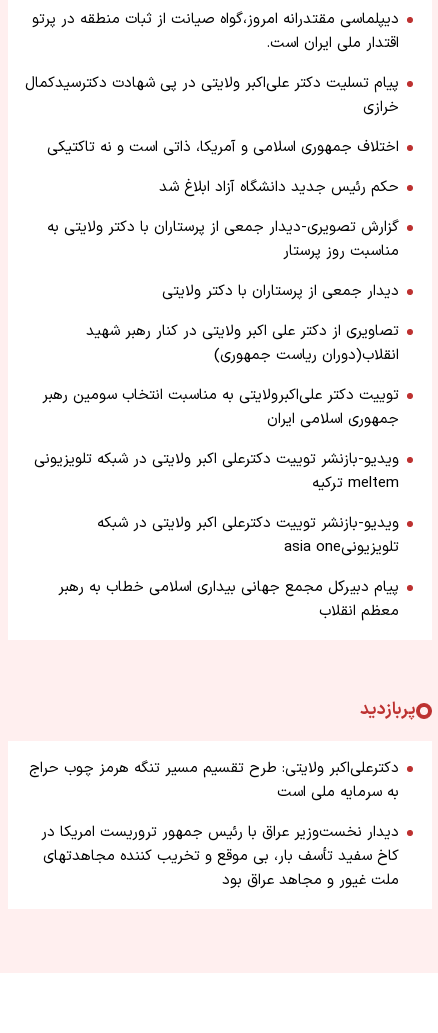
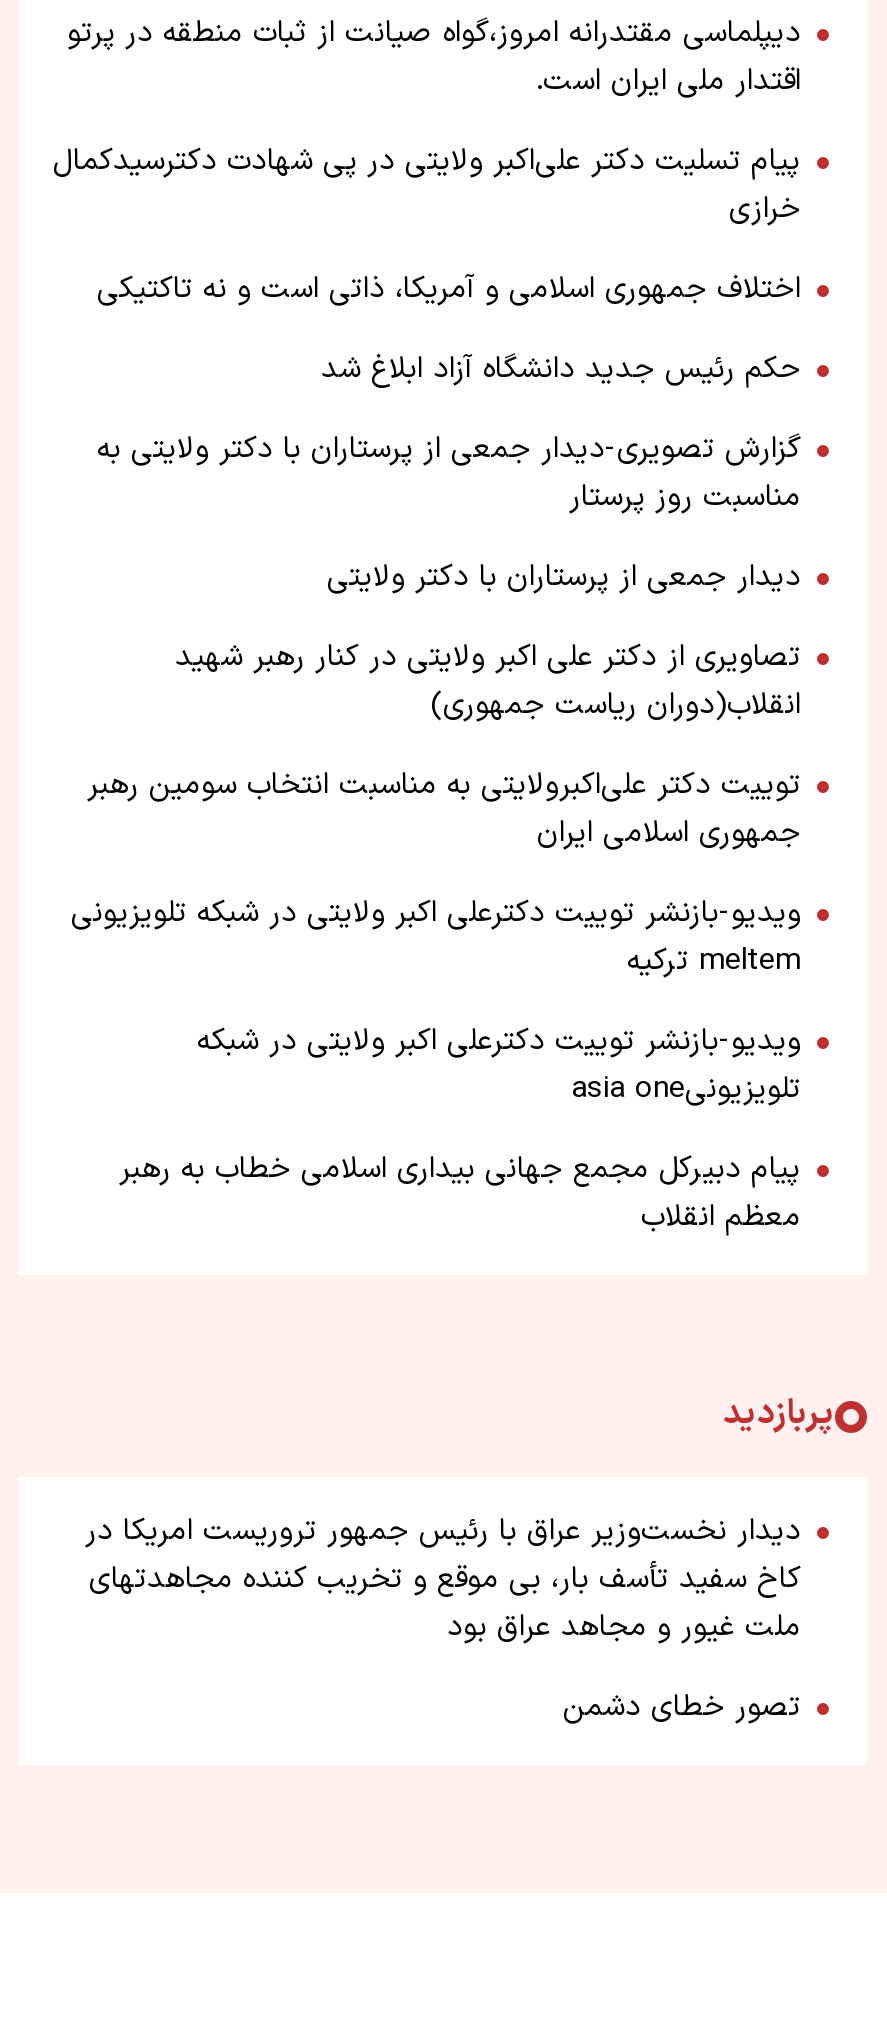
- دکترعلی‌اکبر ولایتی: طرح تقسیم مسیر تنگه هرمز چوب حراج
- به سرمایه ملی است

moved up: دیدار نخست‌وزیر عراق با رئیس جمهور تروریست امریکا در | کاخ سفید تأسف بار، بی موقع و تخریب کننده مجاهدتهای | ملت غیور و مجاهد عراق بود

+ تصور خطای دشمن
